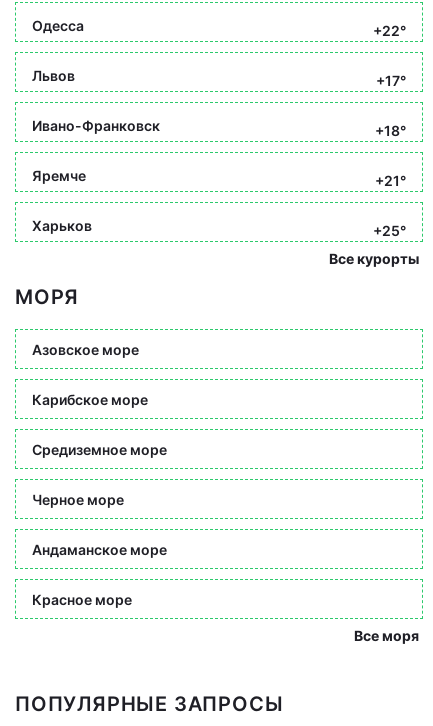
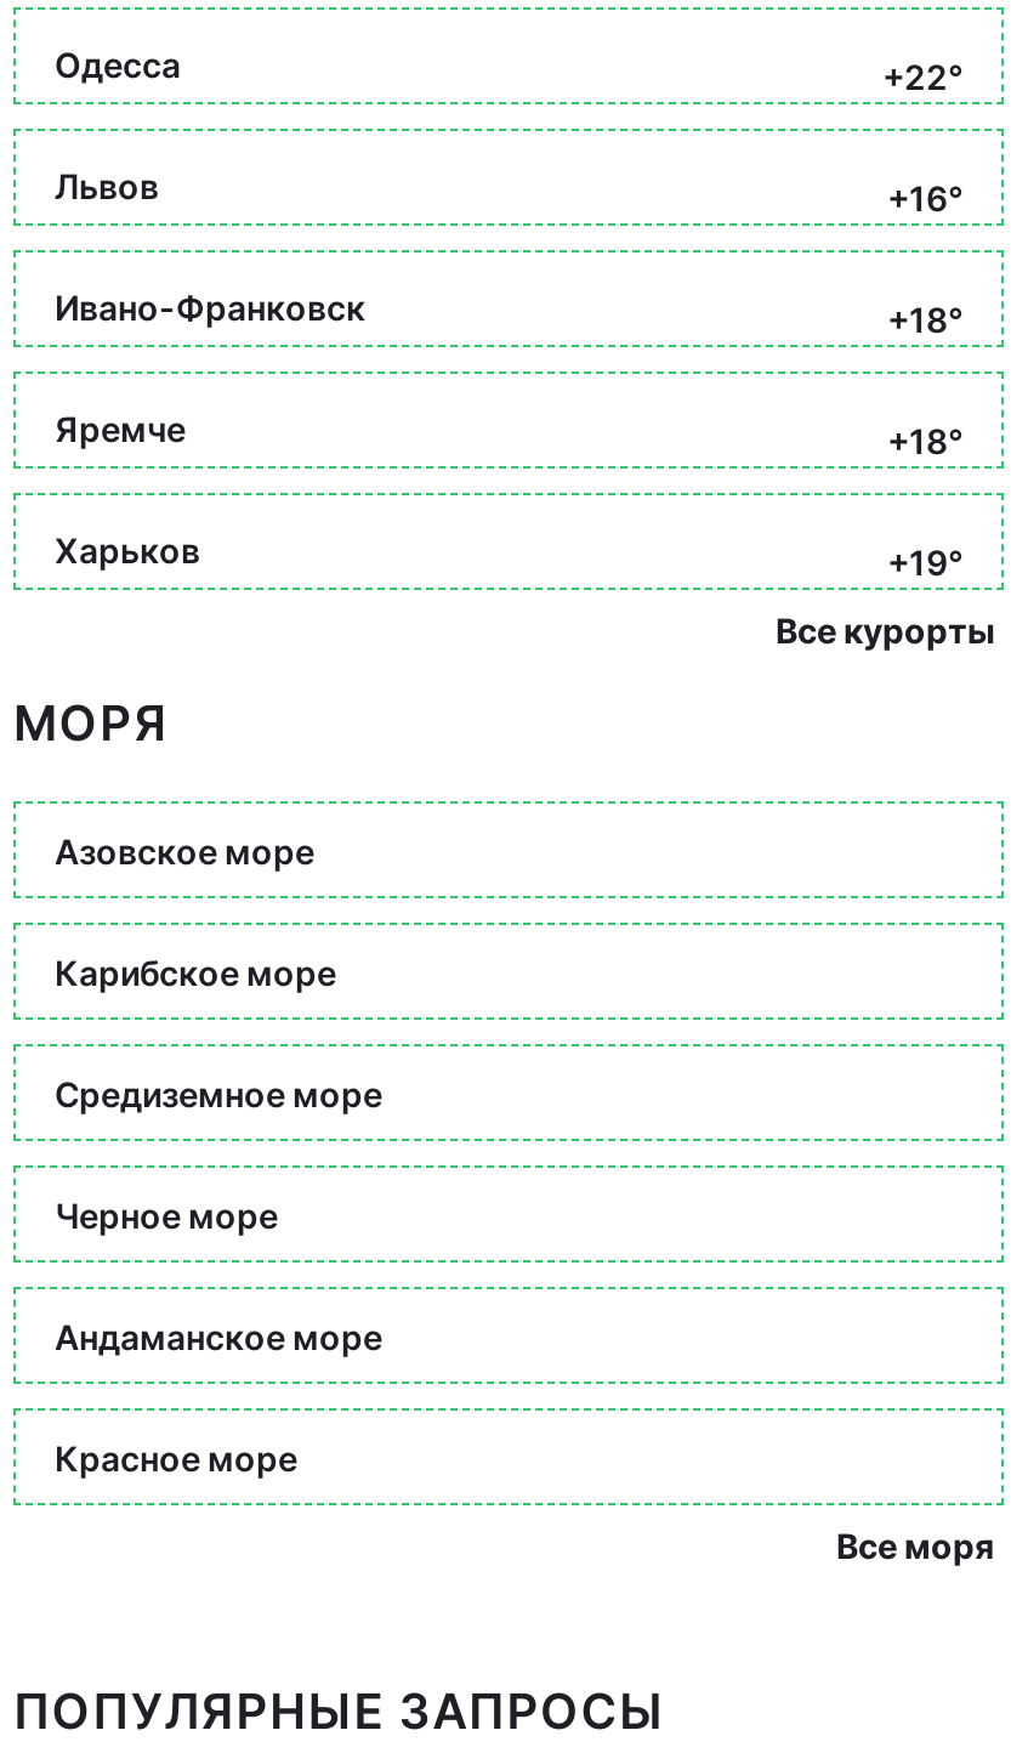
- +17°
+ +16°

- +21°
+ +18°

- +25°
+ +19°
